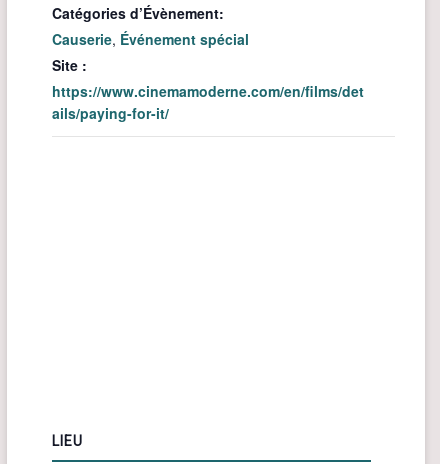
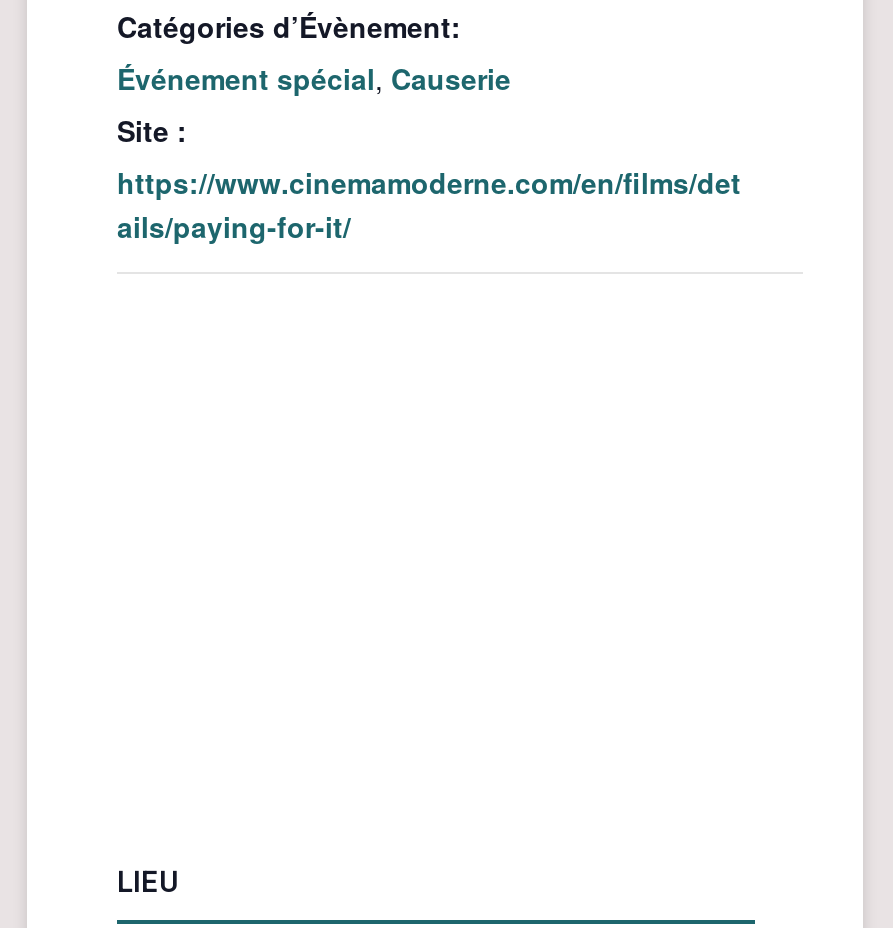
- Causerie, Événement spécial
+ Événement spécial, Causerie
